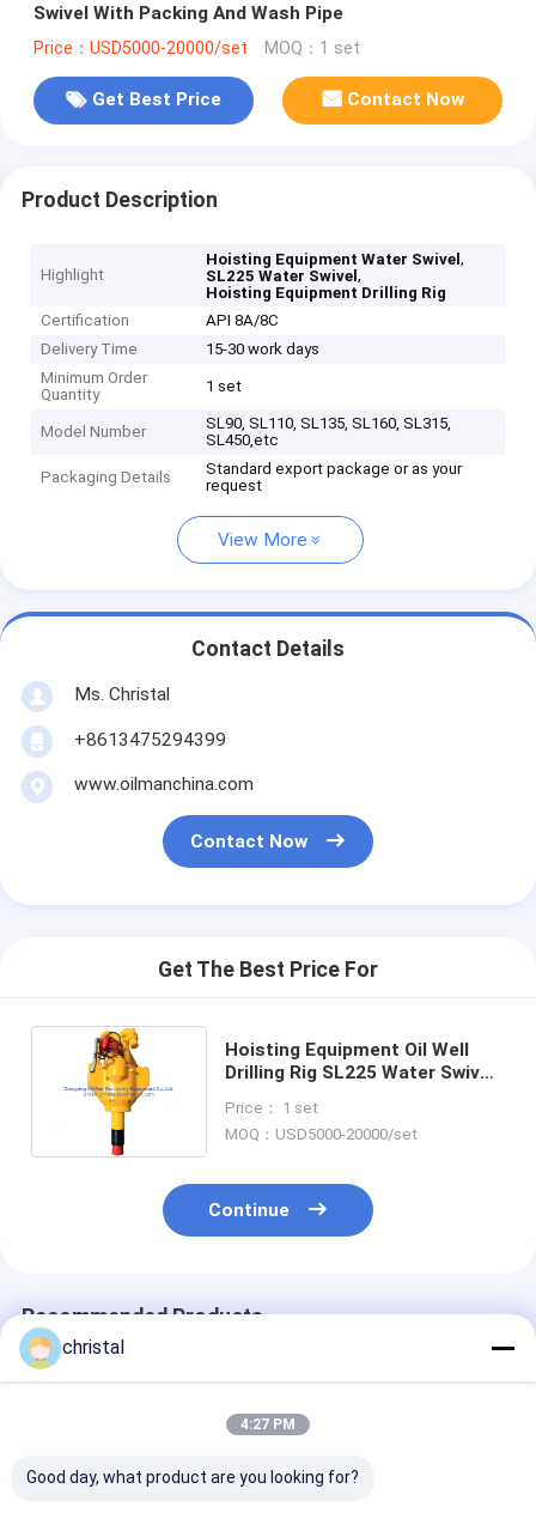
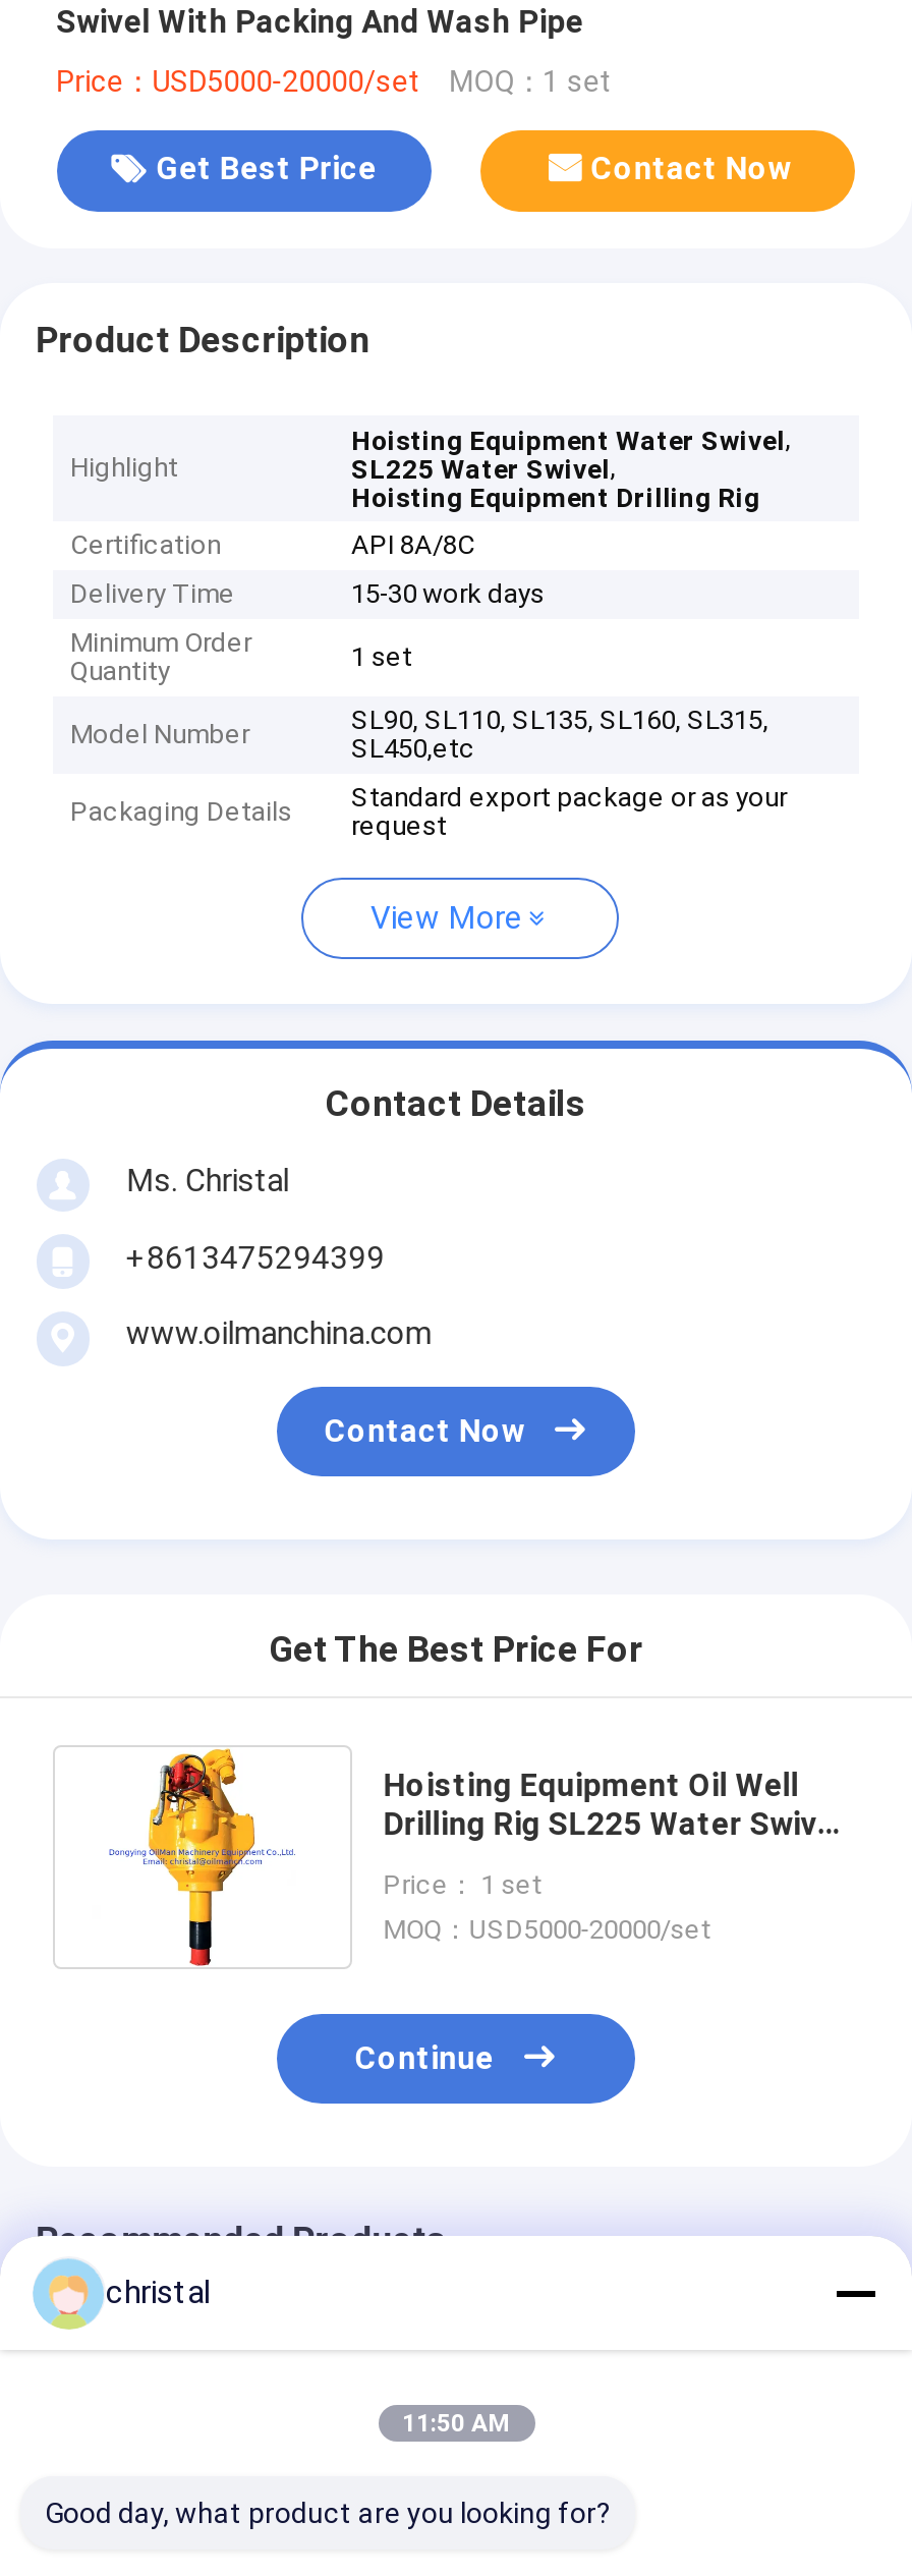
- 4:27 PM
+ 11:50 AM
